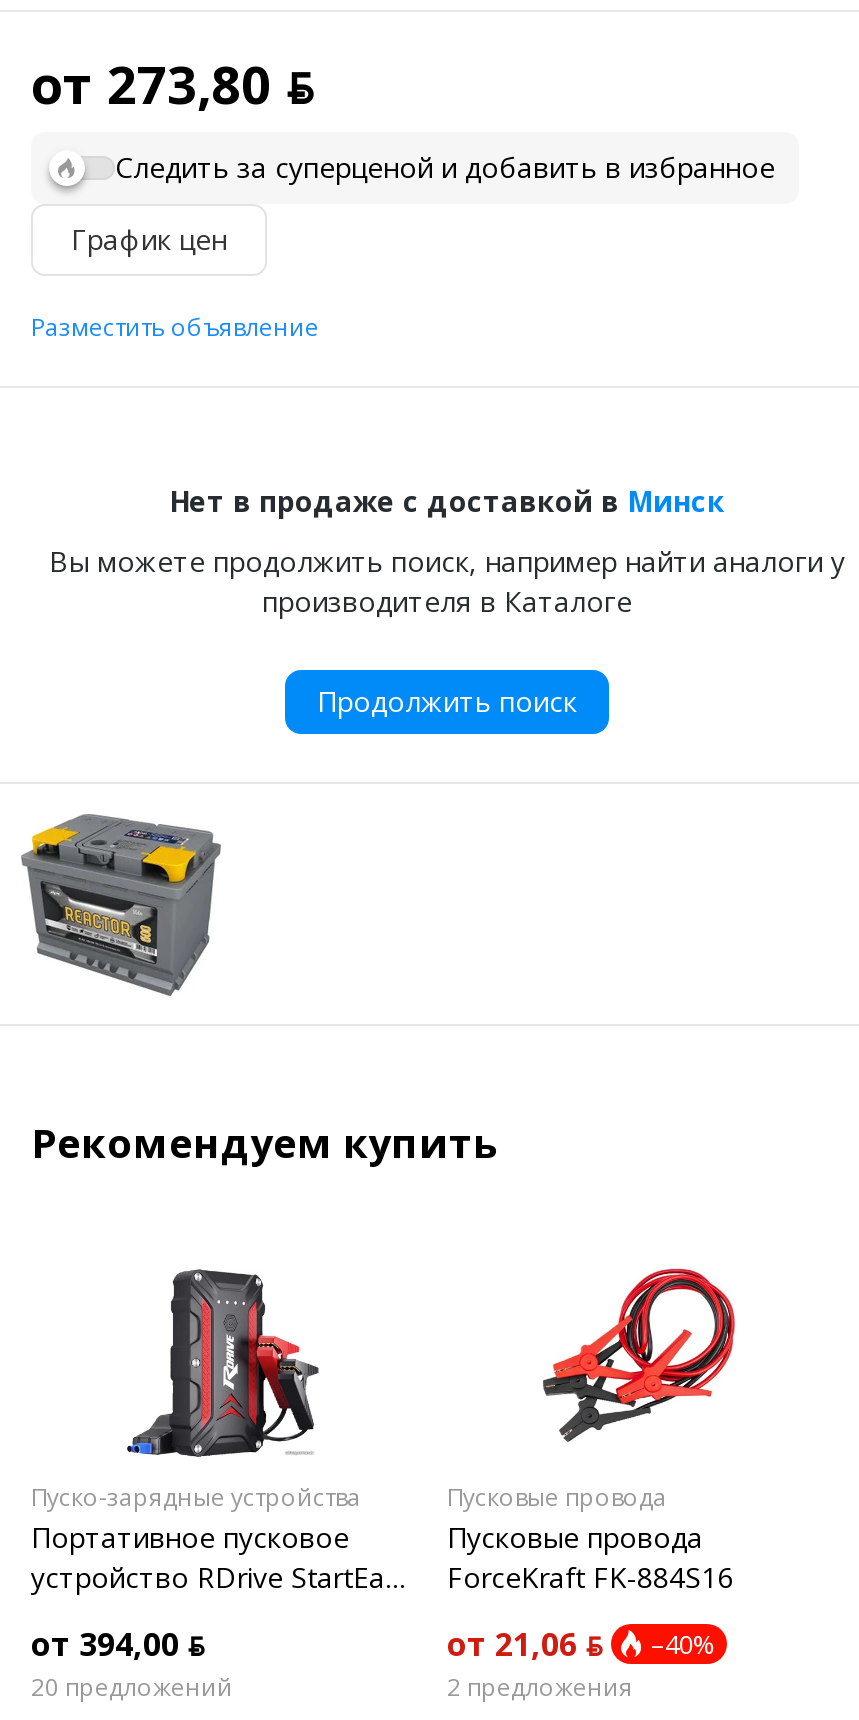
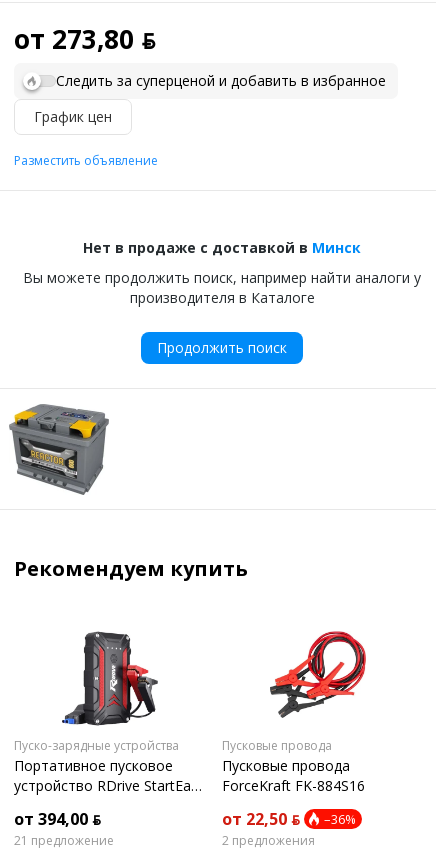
- от 21,06 ƃ
+ от 22,50 ƃ

- –40%
+ –36%

- 20 предложений
+ 21 предложение
